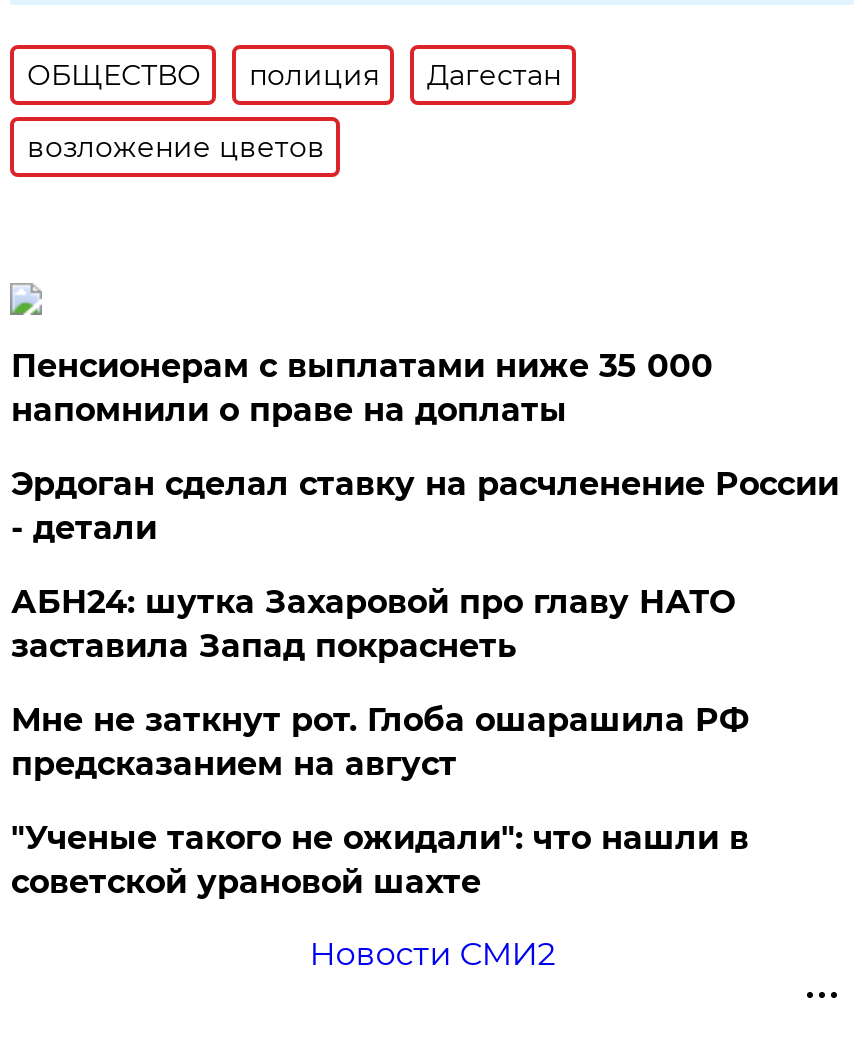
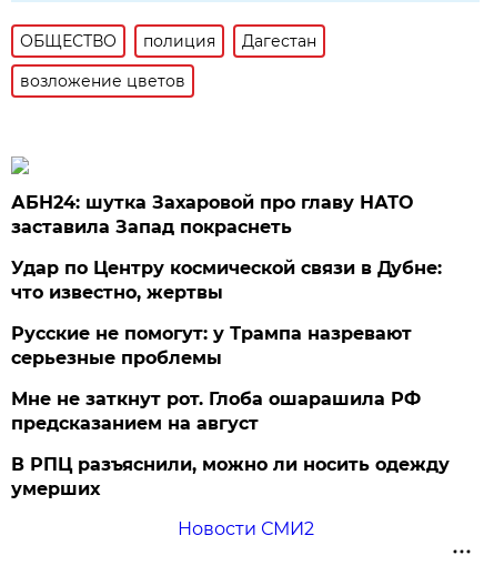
- Пенсионерам с выплатами ниже 35 000
- напомнили о праве на доплаты
- Эрдоган сделал ставку на расчленение России
- - детали

moved up: АБН24: шутка Захаровой про главу НАТО | заставила Запад покраснеть

+ Удар по Центру космической связи в Дубне:
+ что известно, жертвы
+ Русские не помогут: у Трампа назревают
+ серьезные проблемы

- "Ученые такого не ожидали": что нашли в
- советской урановой шахте
+ В РПЦ разъяснили, можно ли носить одежду
+ умерших
